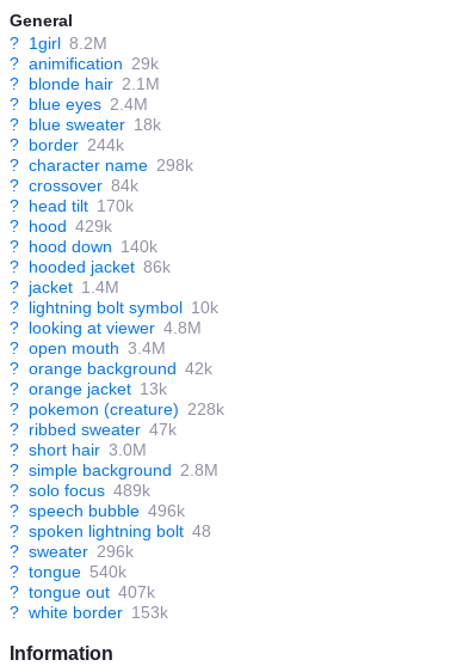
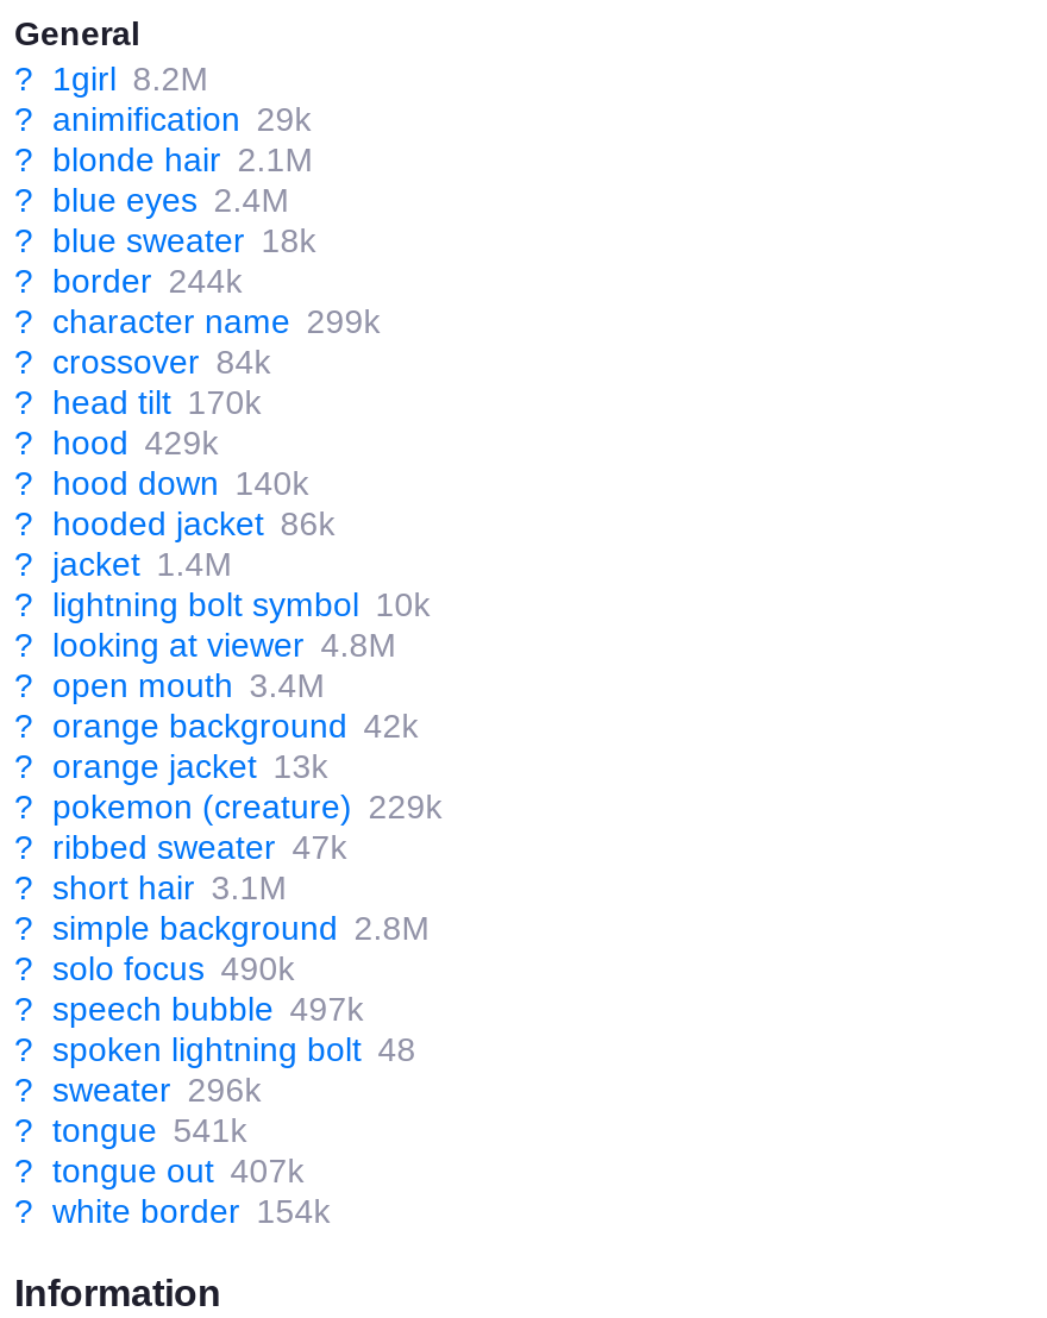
- ? character name 298k
+ ? character name 299k

- ? pokemon (creature) 228k
+ ? pokemon (creature) 229k

- ? short hair 3.0M
+ ? short hair 3.1M

- ? solo focus 489k
+ ? solo focus 490k

- ? speech bubble 496k
+ ? speech bubble 497k

- ? tongue 540k
+ ? tongue 541k

- ? white border 153k
+ ? white border 154k
